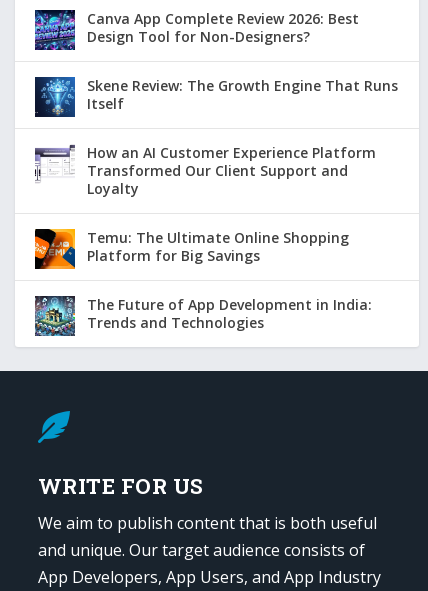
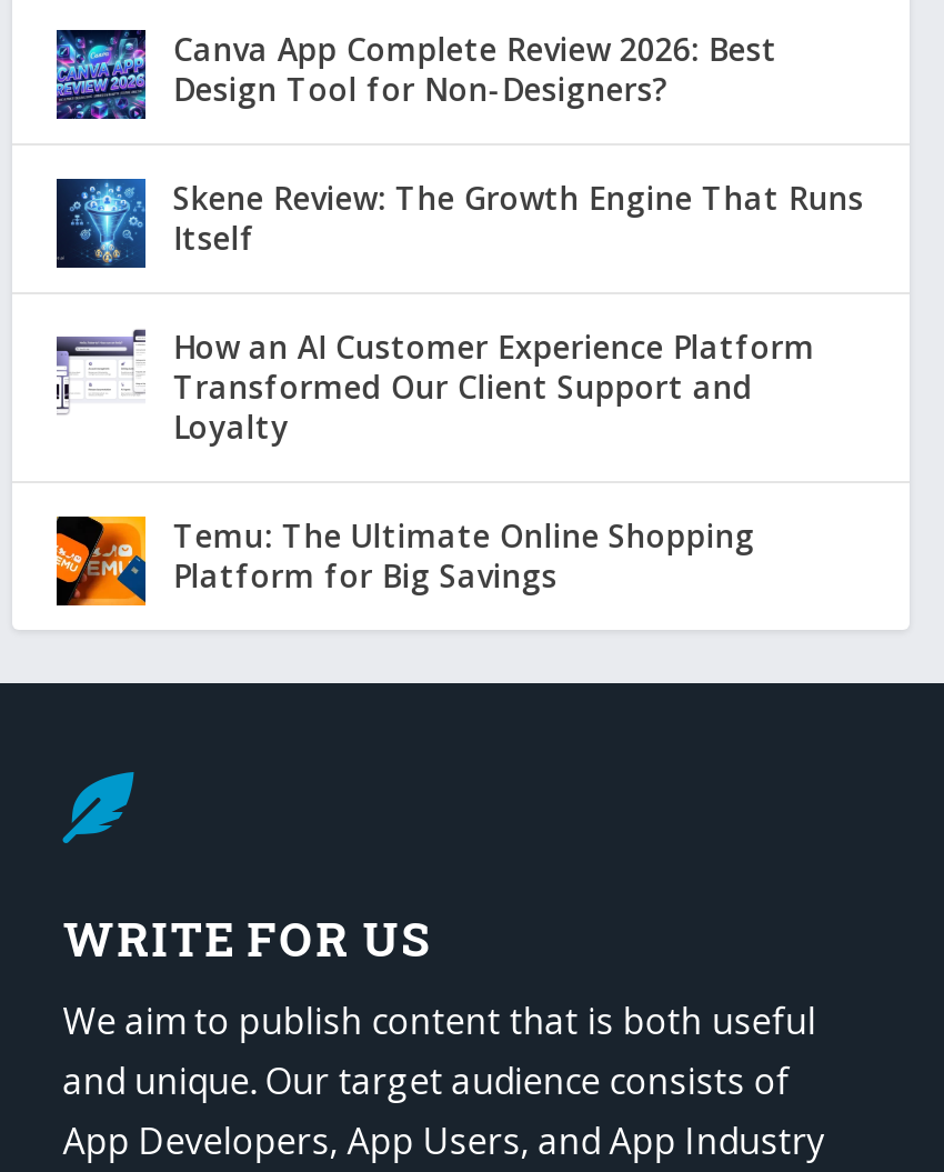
- [image]
- The Future of App Development in India:
- Trends and Technologies
